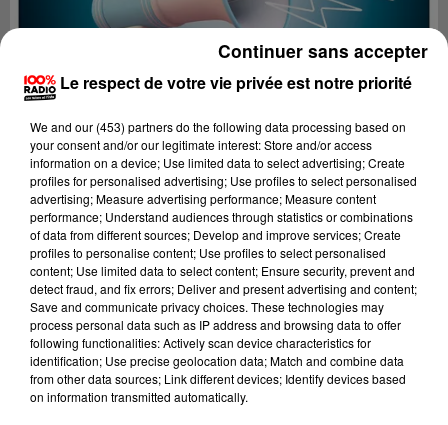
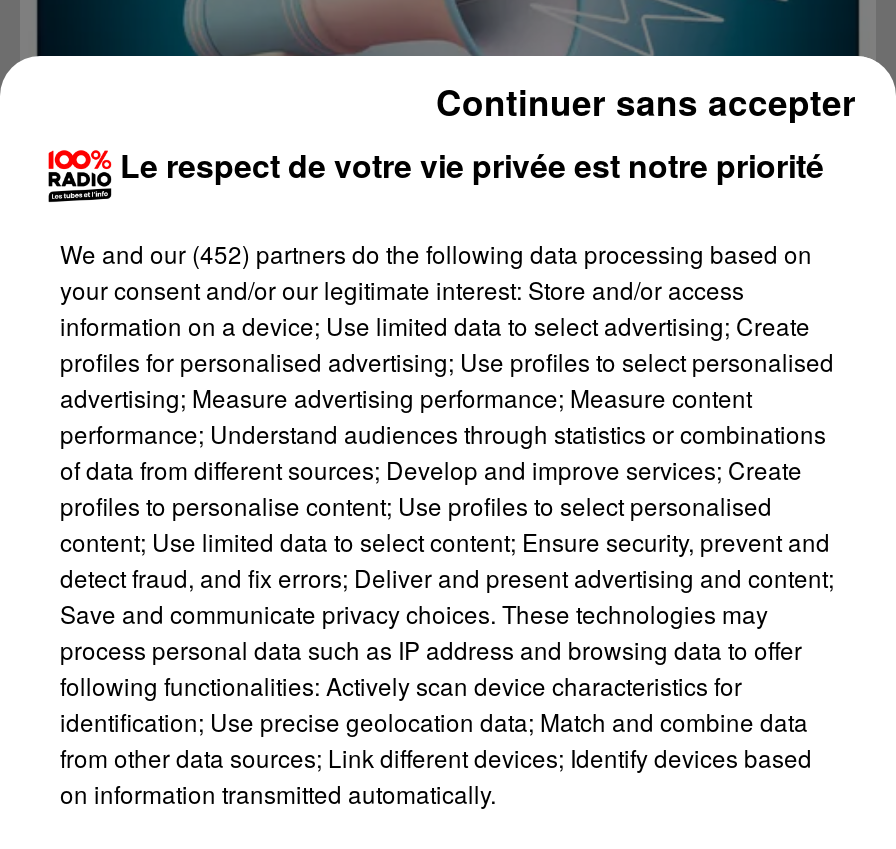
- We and our (453) partners do the following data processing based on
+ We and our (452) partners do the following data processing based on
